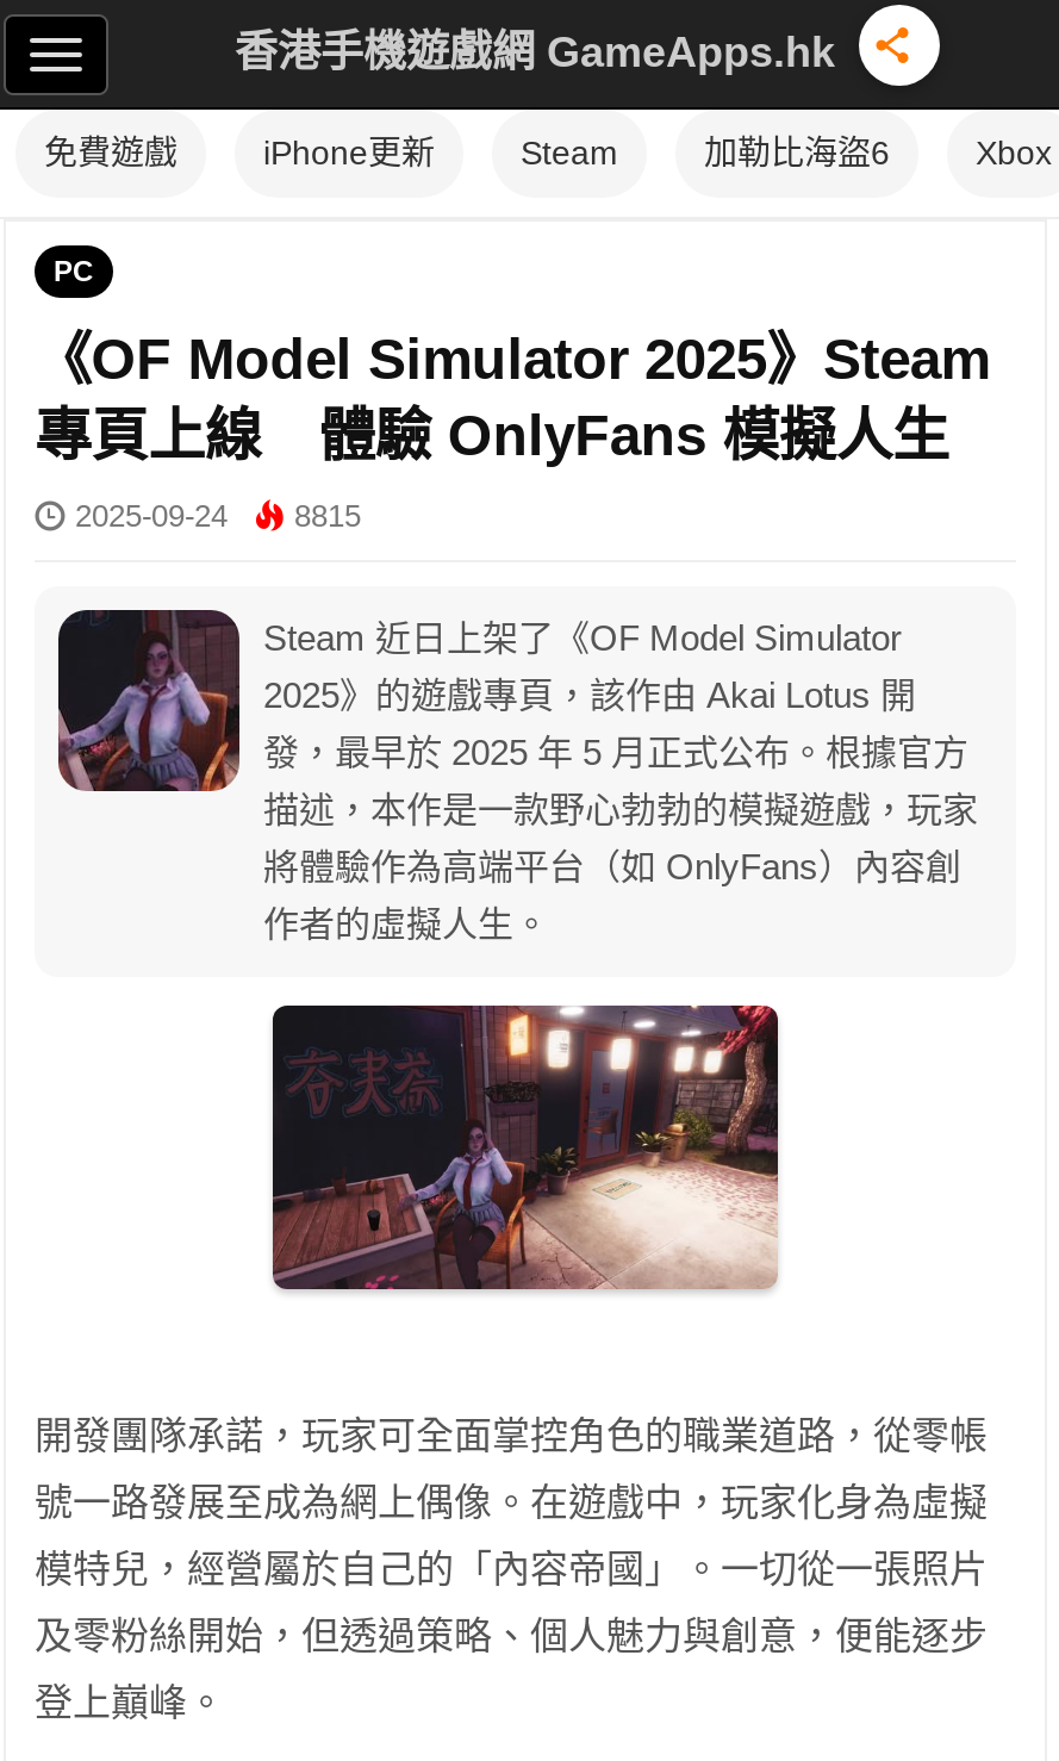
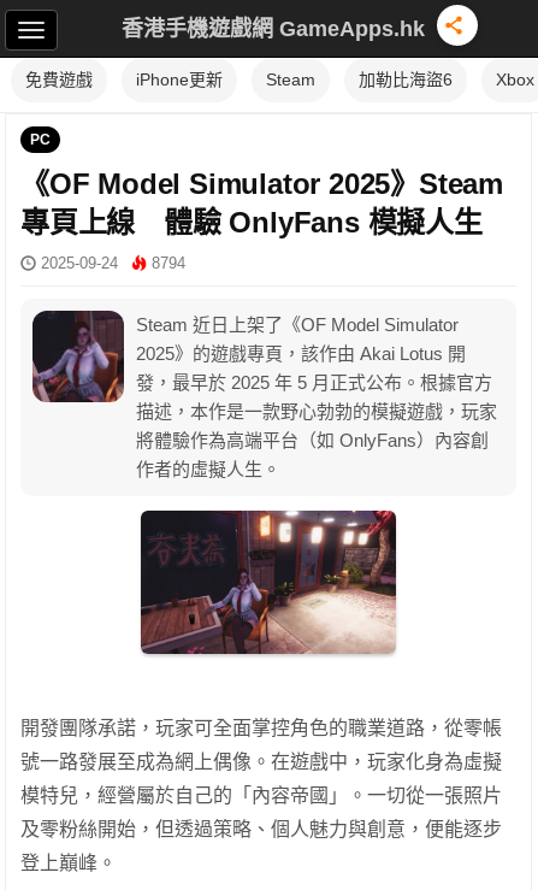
- 2025-09-24 8815
+ 2025-09-24 8794
